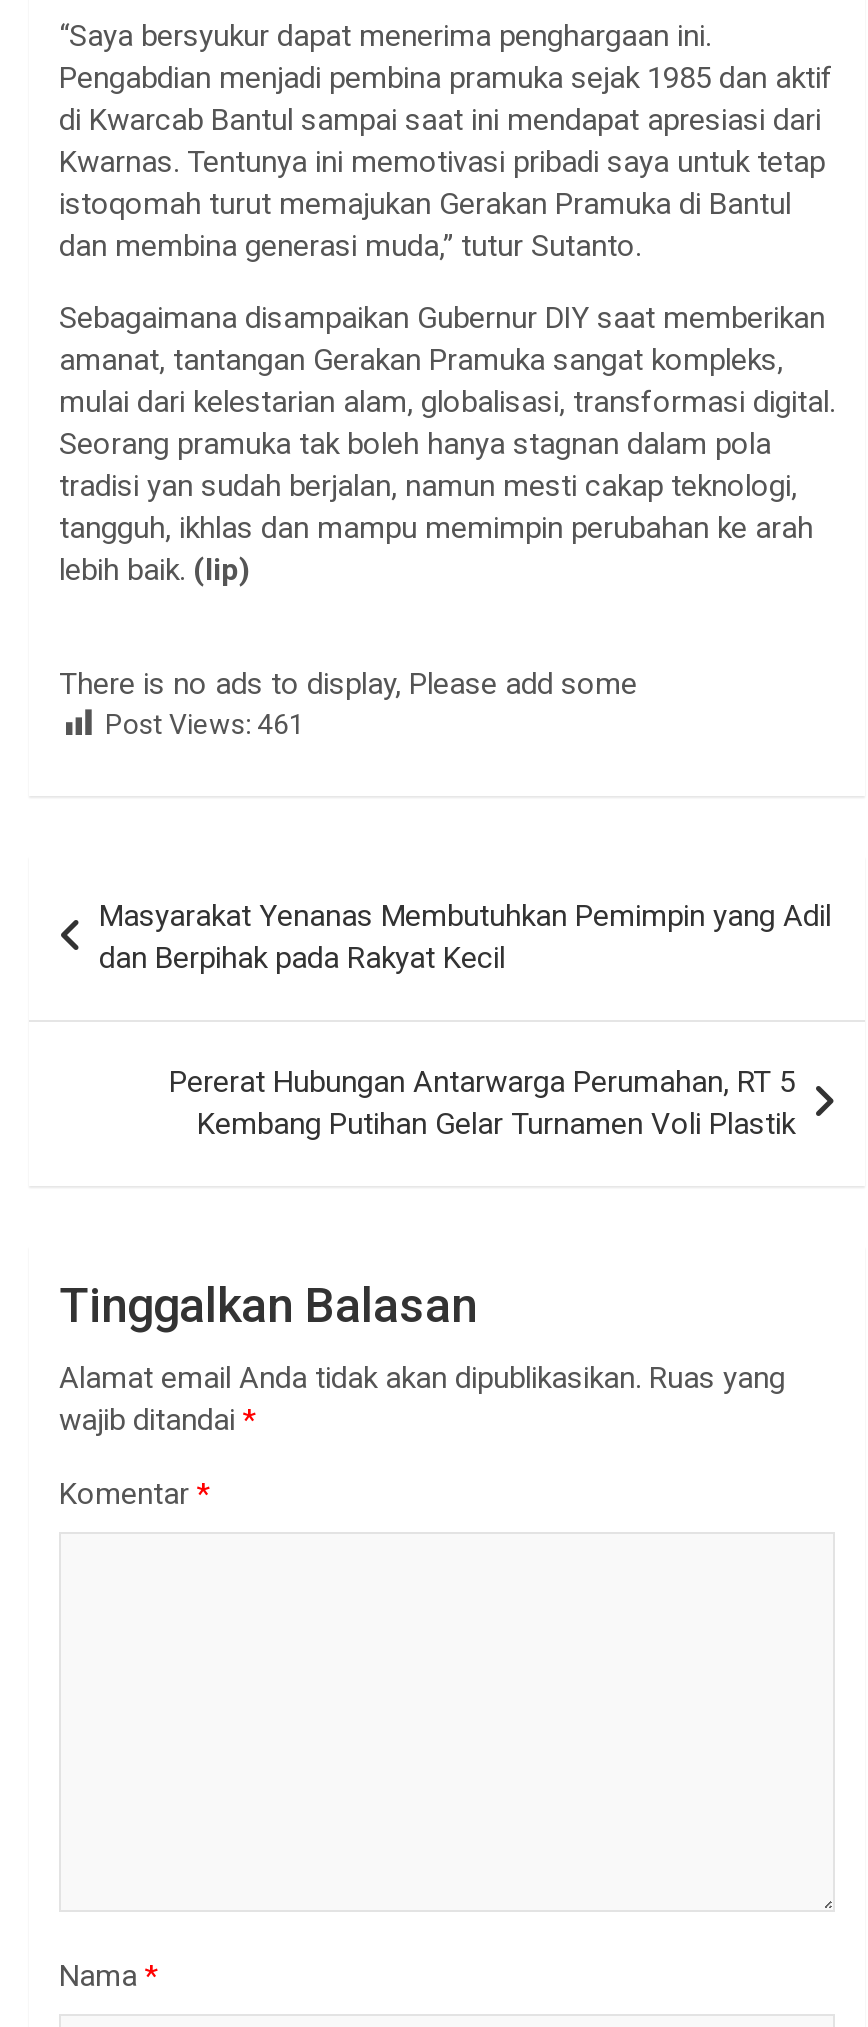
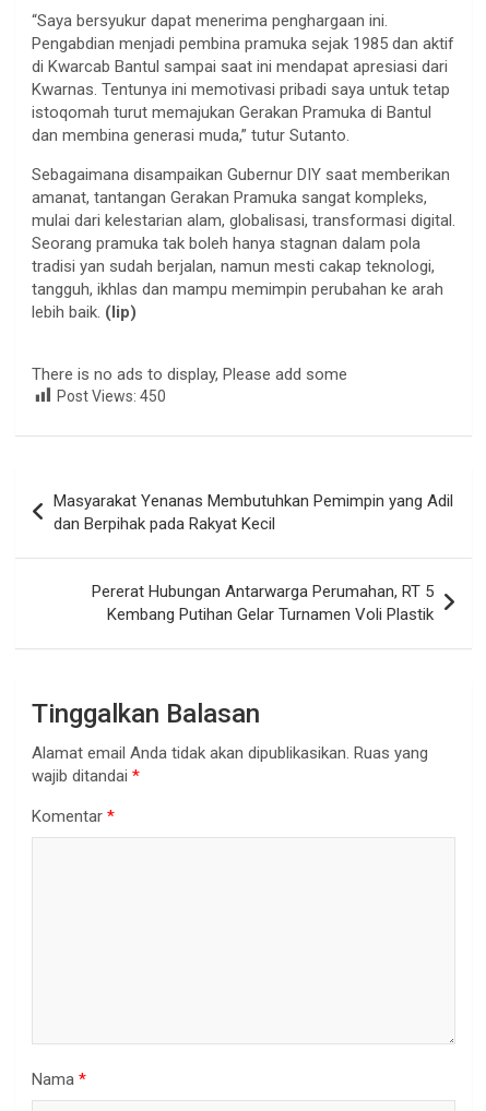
- Post Views: 461
+ Post Views: 450
